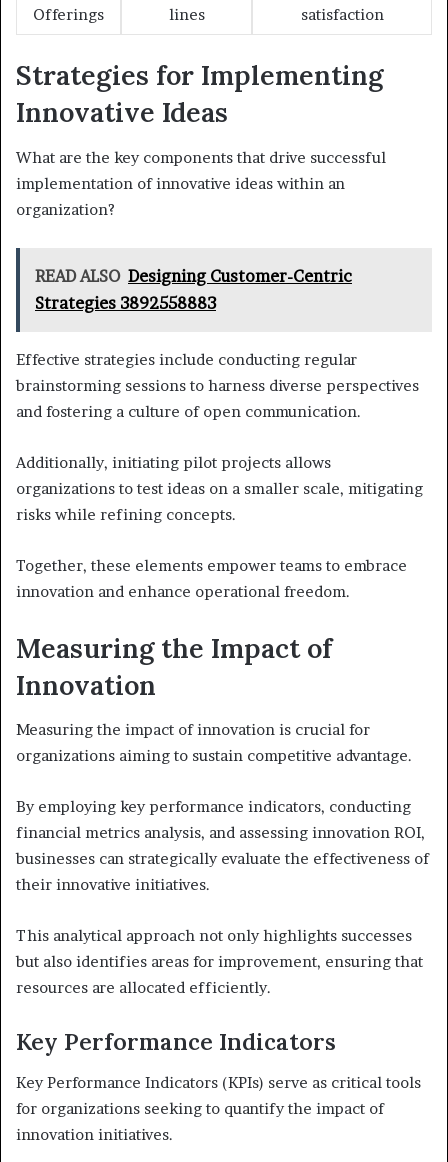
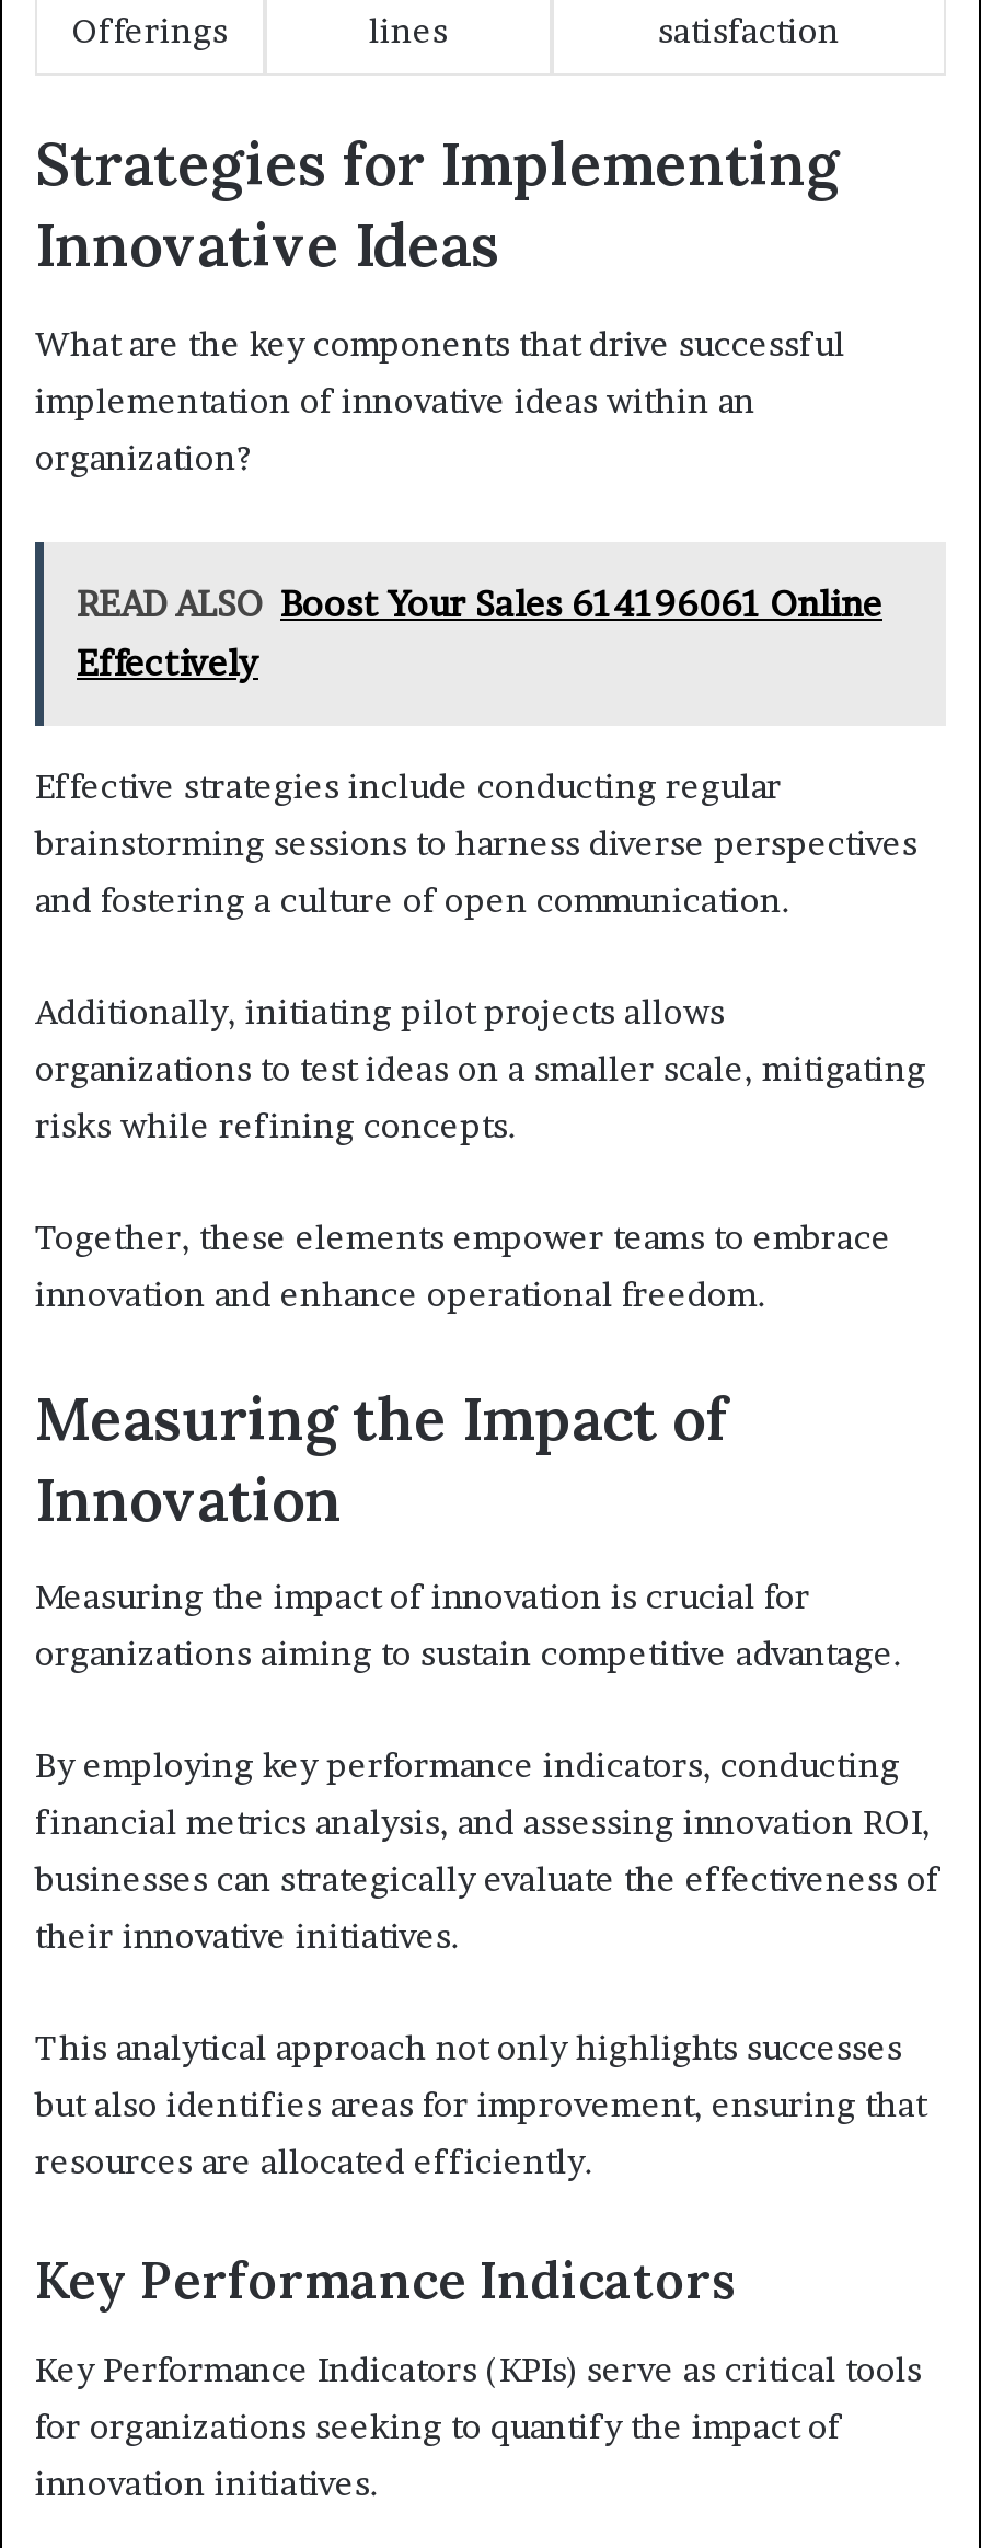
- READ ALSO Designing Customer-Centric
- Strategies 3892558883
+ READ ALSO Boost Your Sales 614196061 Online
+ Effectively
